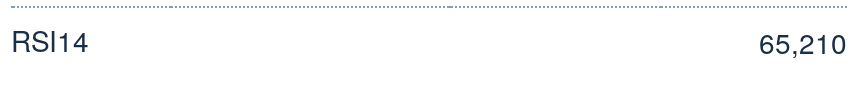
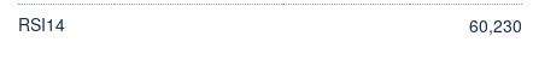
- 65,210
+ 60,230
